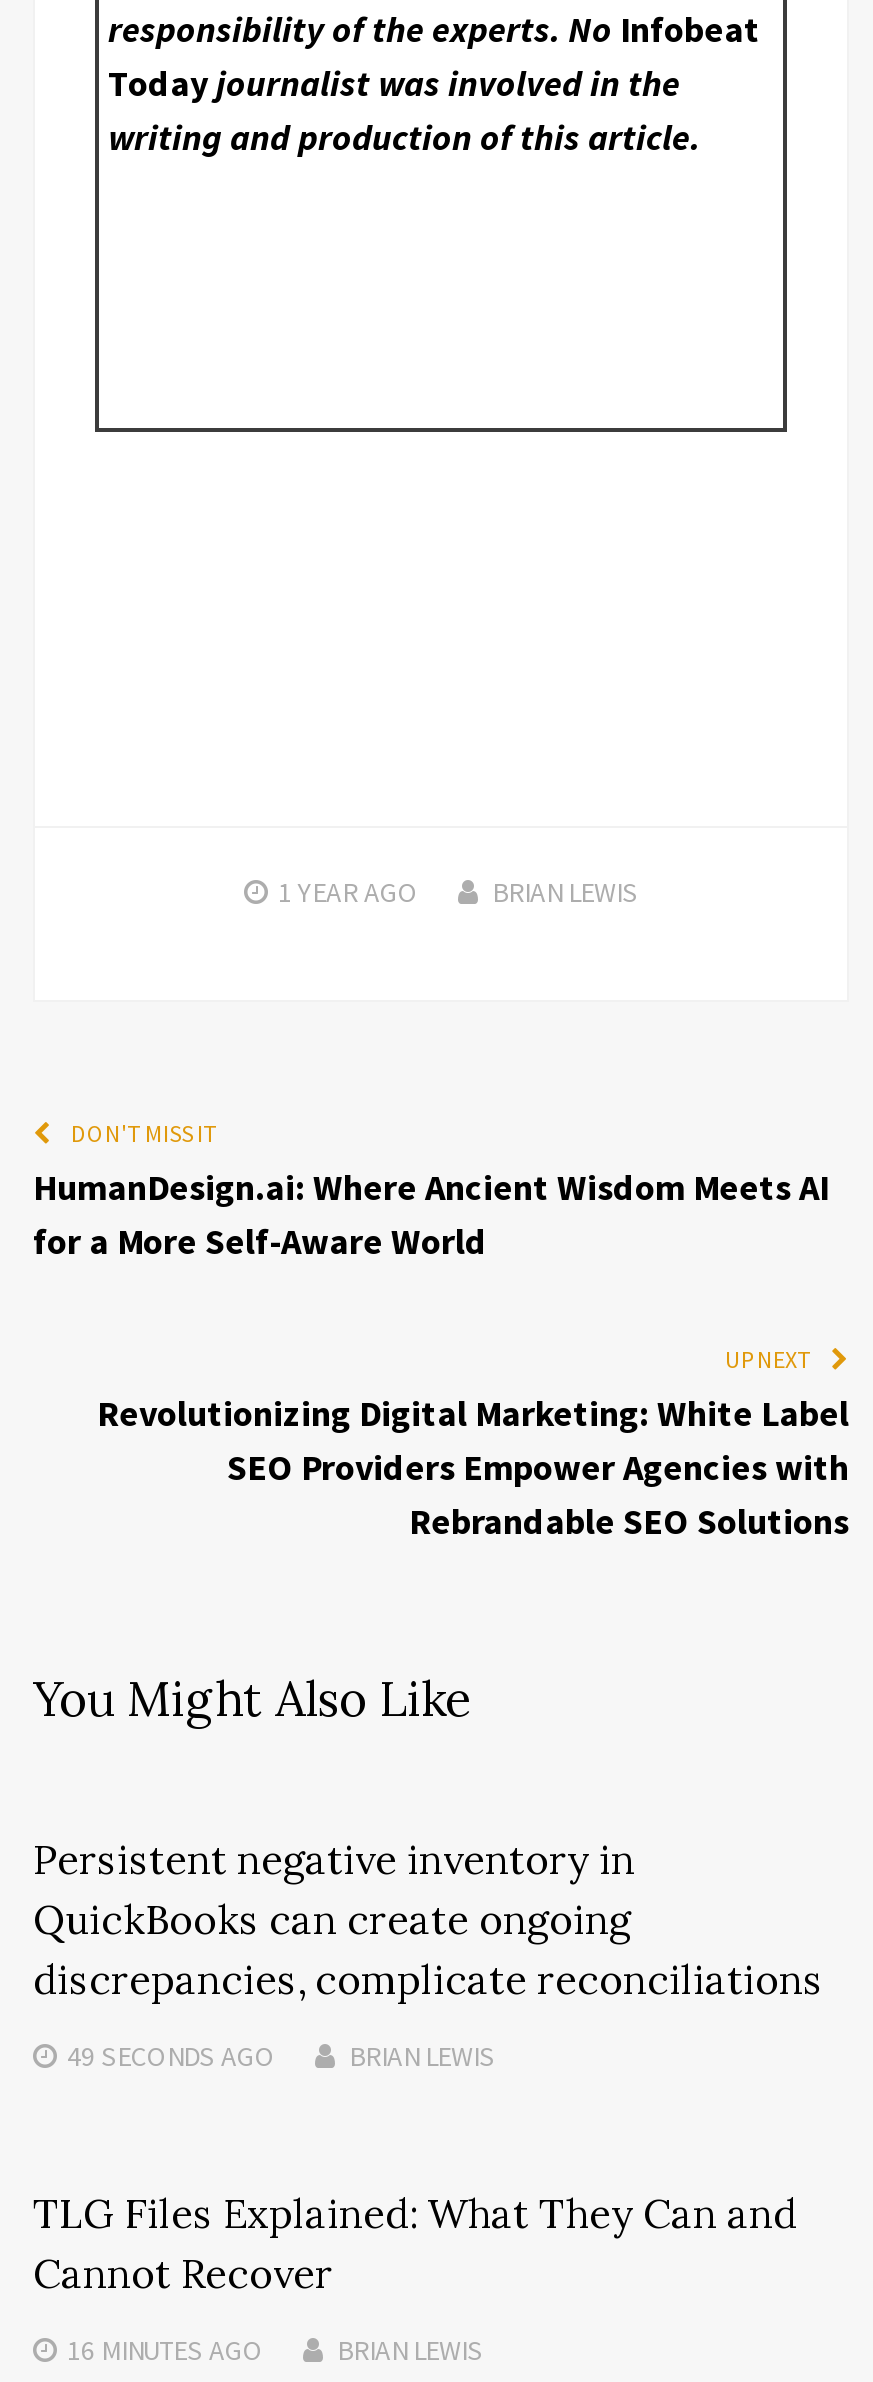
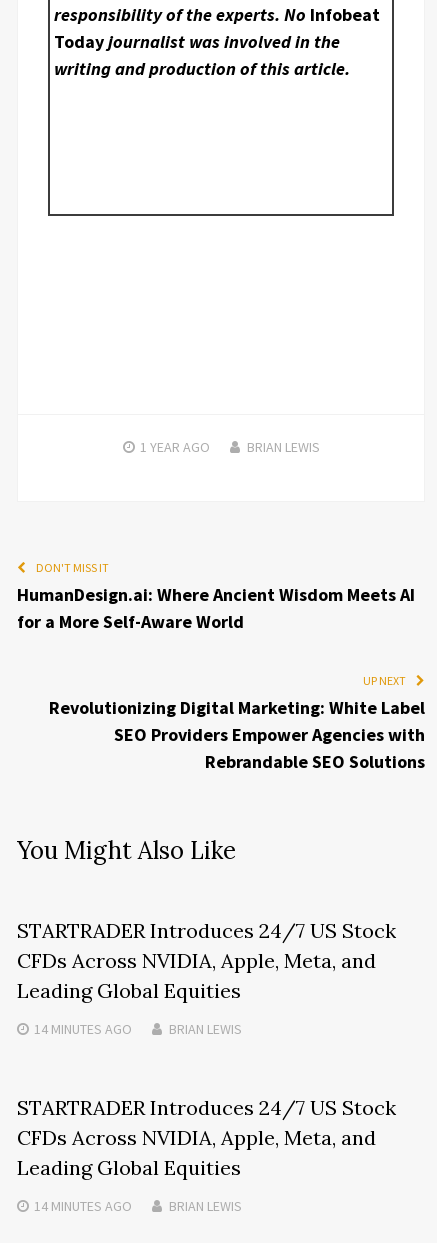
- Persistent negative inventory in
- QuickBooks can create ongoing
- discrepancies, complicate reconciliations
+ STARTRADER Introduces 24/7 US Stock
+ CFDs Across NVIDIA, Apple, Meta, and
+ Leading Global Equities

- 49 SECONDS AGO
+ 14 MINUTES AGO

- TLG Files Explained: What They Can and
- Cannot Recover
+ STARTRADER Introduces 24/7 US Stock
+ CFDs Across NVIDIA, Apple, Meta, and
+ Leading Global Equities

- 16 MINUTES AGO
+ 14 MINUTES AGO
